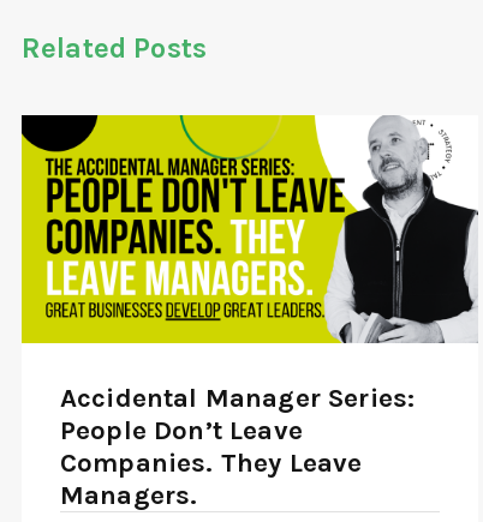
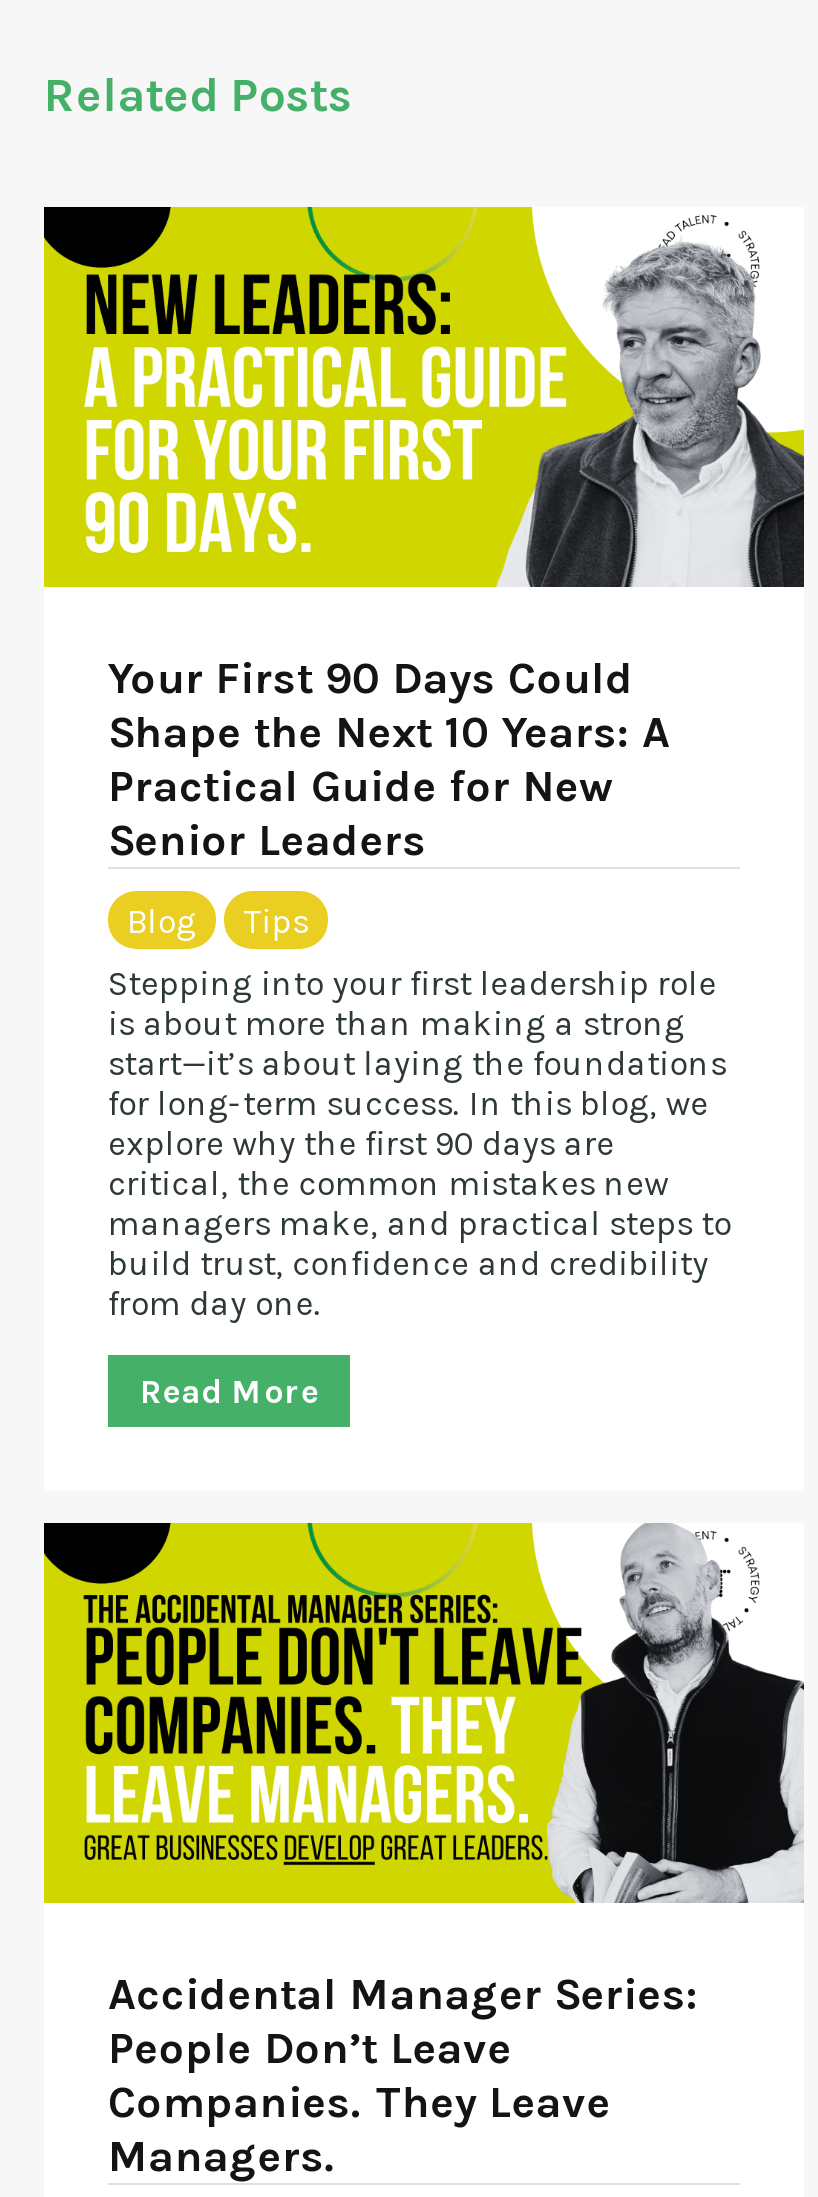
+ [image]
+ Your First 90 Days Could
+ Shape the Next 10 Years: A
+ Practical Guide for New
+ Senior Leaders
+ Blog
+ Tips
+ Stepping into your first leadership role
+ is about more than making a strong
+ start—it’s about laying the foundations
+ for long-term success. In this blog, we
+ explore why the first 90 days are
+ critical, the common mistakes new
+ managers make, and practical steps to
+ build trust, confidence and credibility
+ from day one.
+ Read More
